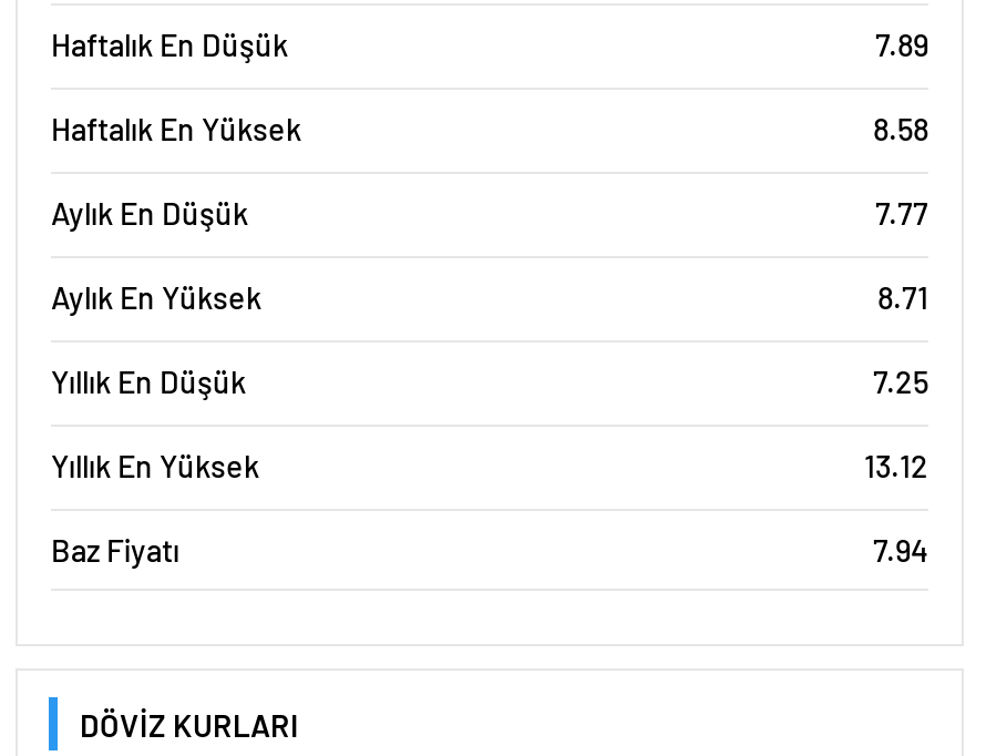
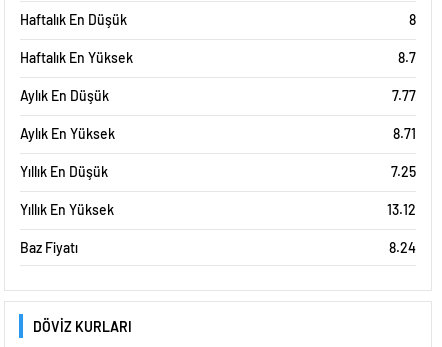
- 7.89
+ 8

- 8.58
+ 8.7

- 7.94
+ 8.24
